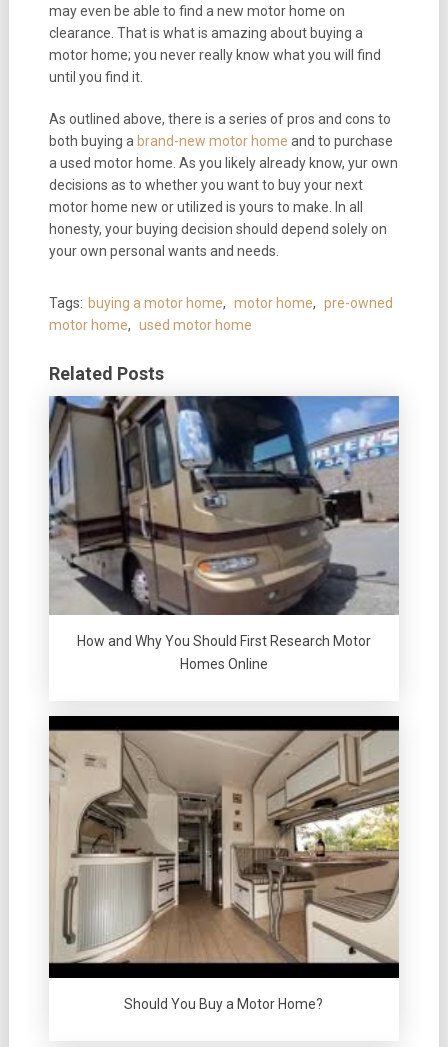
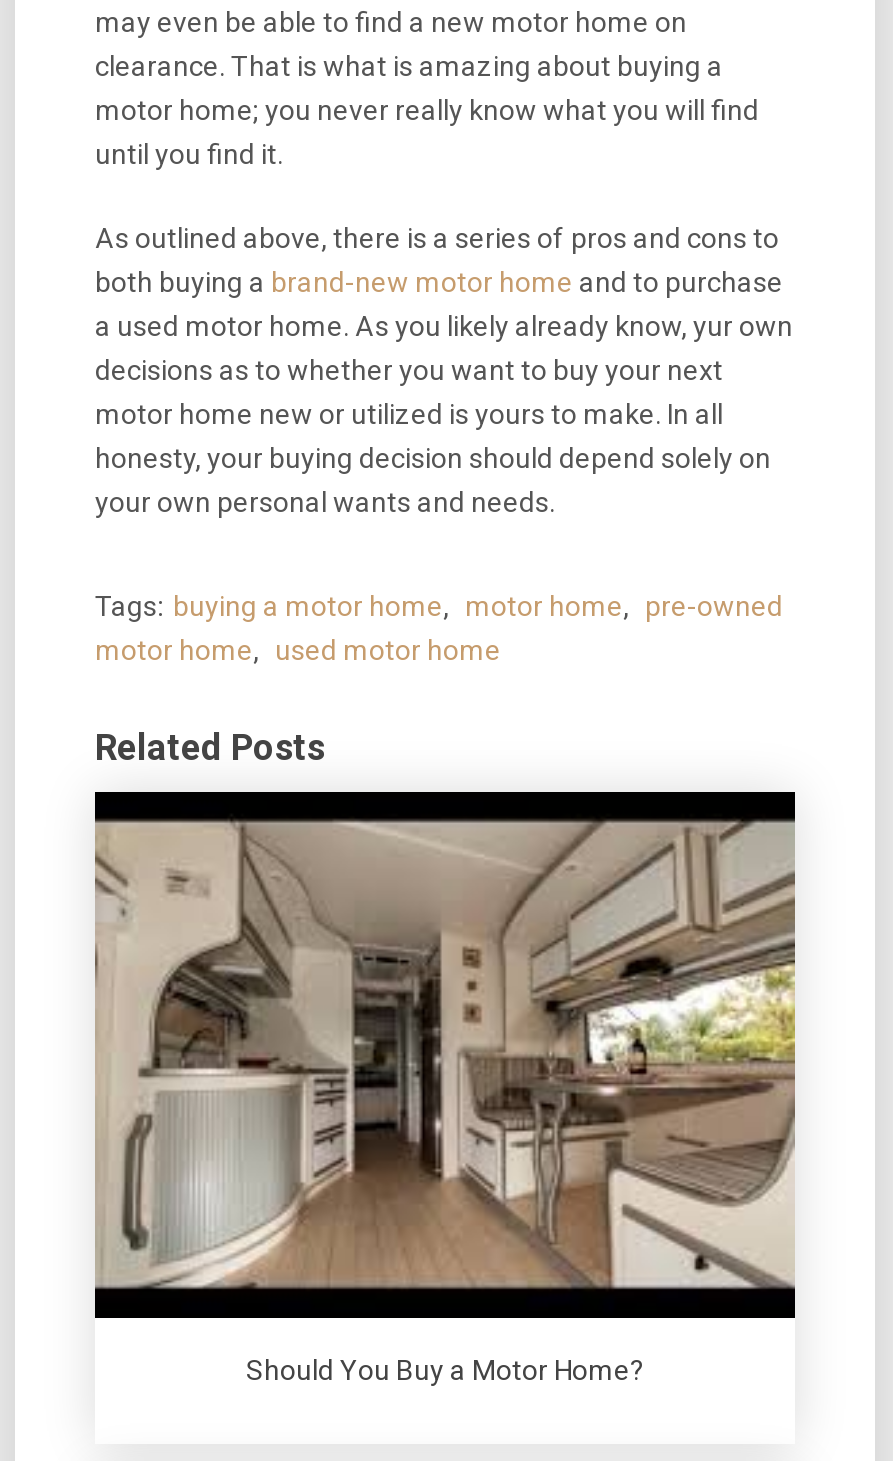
- [image]
- How and Why You Should First Research Motor
- Homes Online
